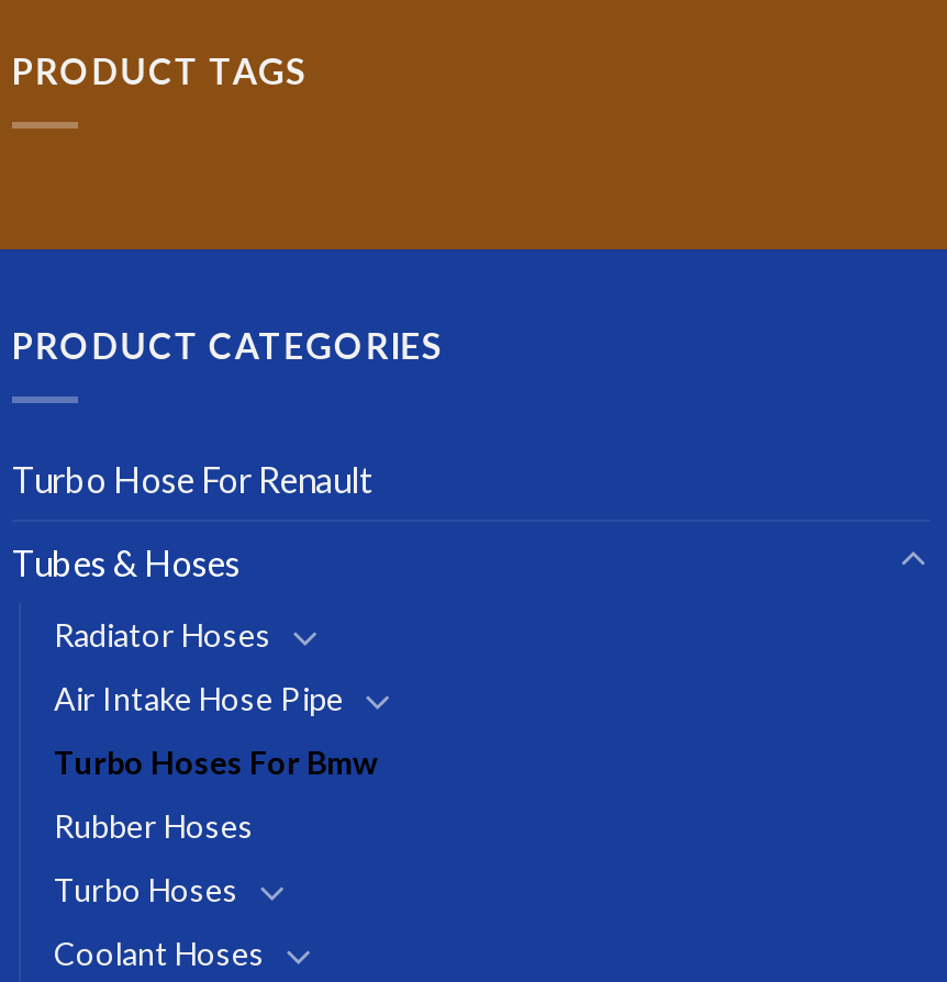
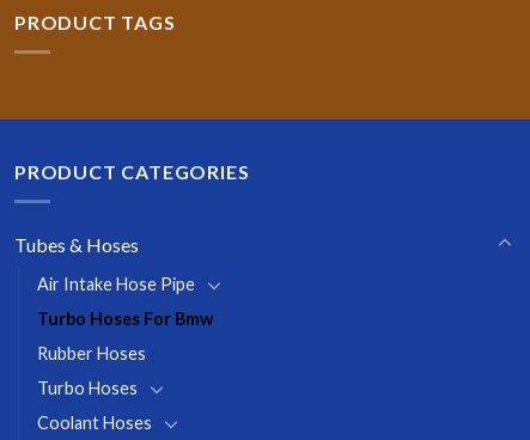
- Turbo Hose For Renault

- Radiator Hoses
